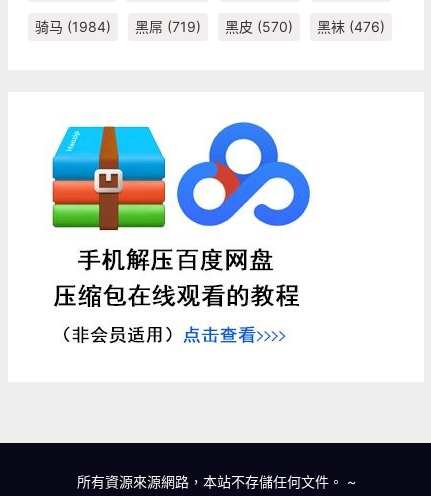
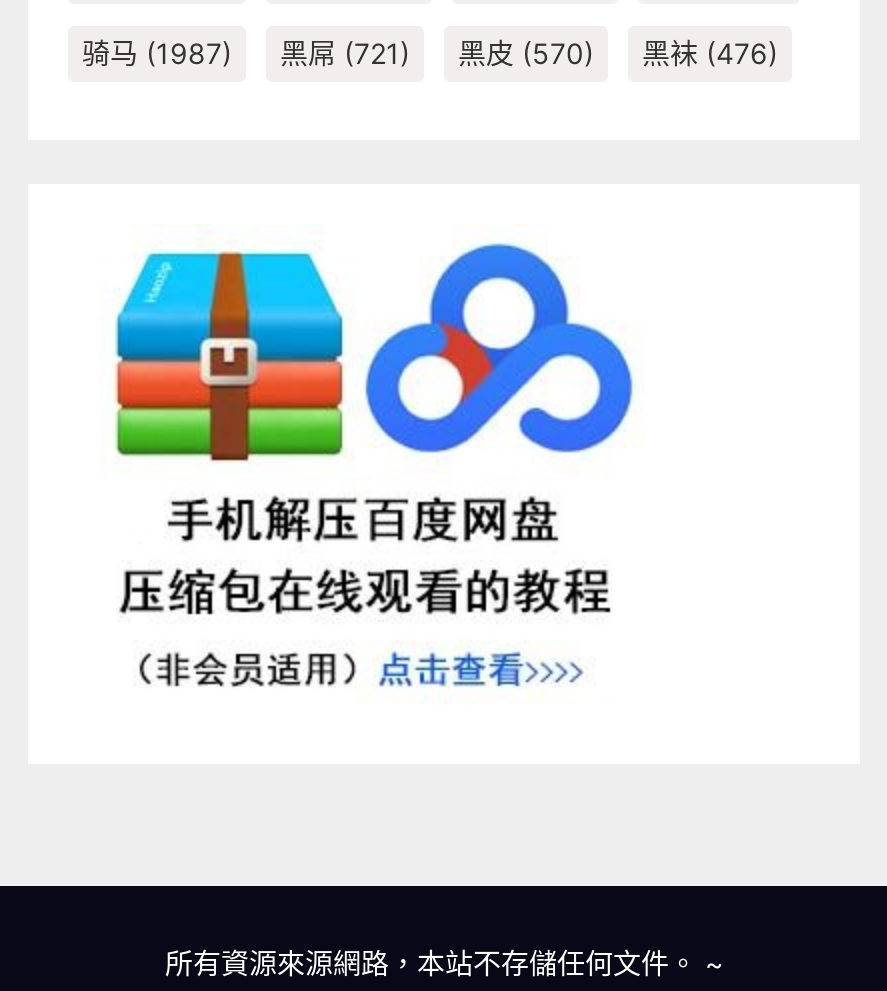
- 骑马(1984)
+ 骑马(1987)

- 黑屌(719)
+ 黑屌(721)
